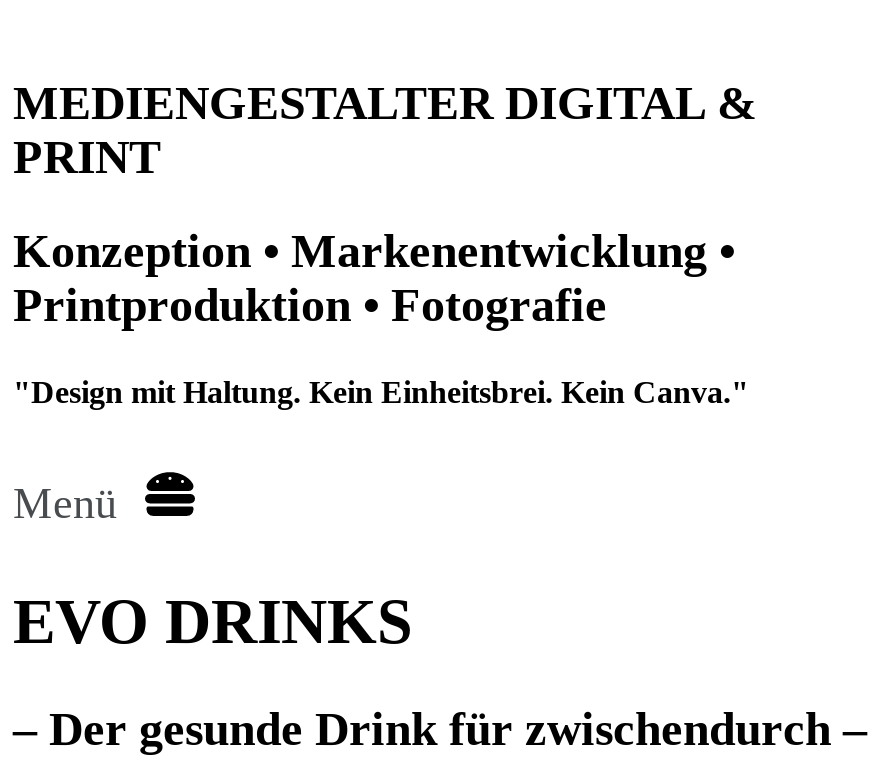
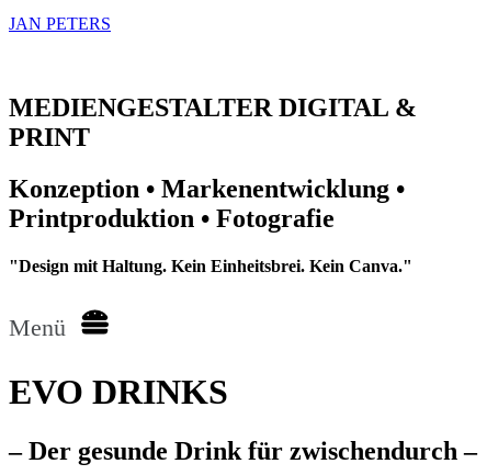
+ JAN PETERS
